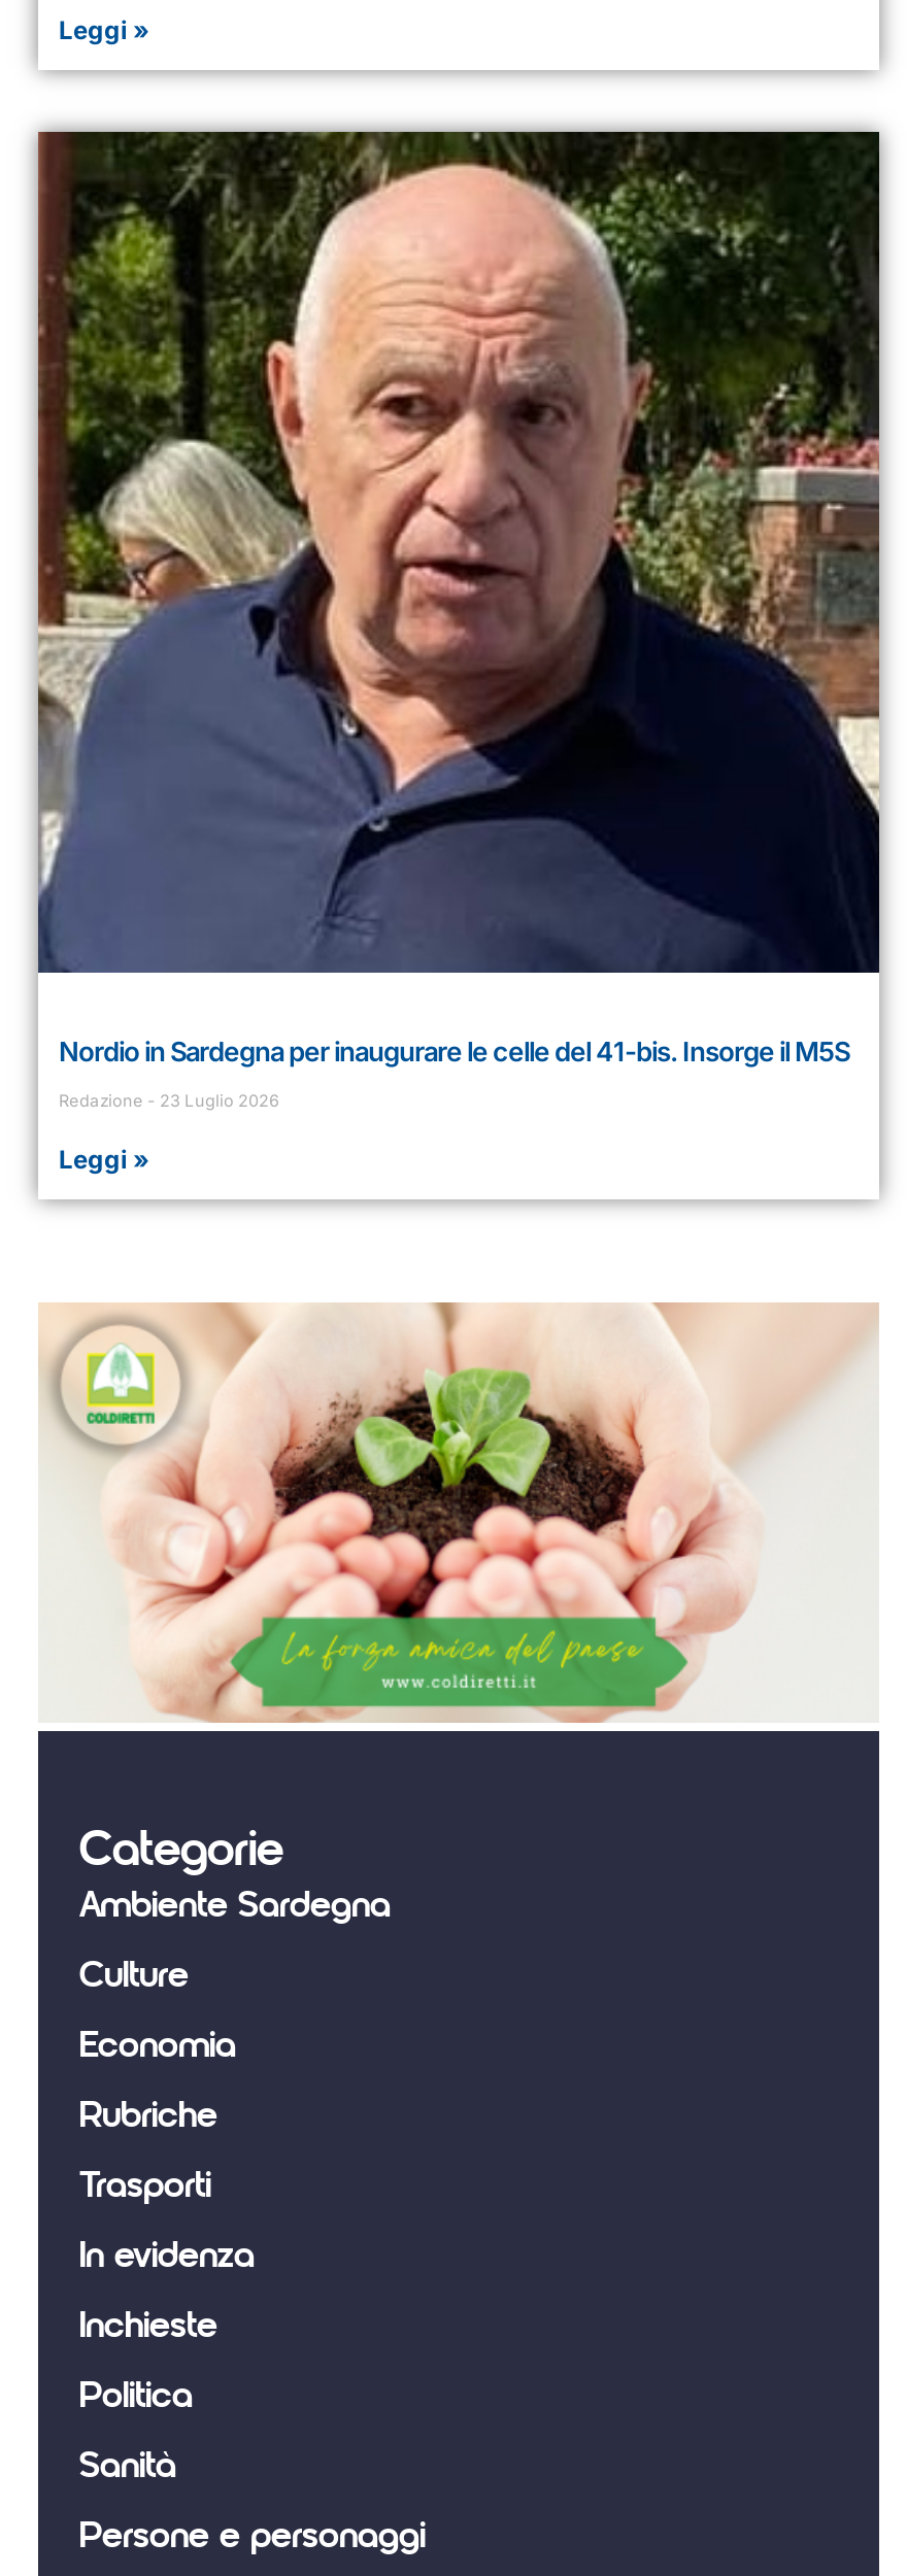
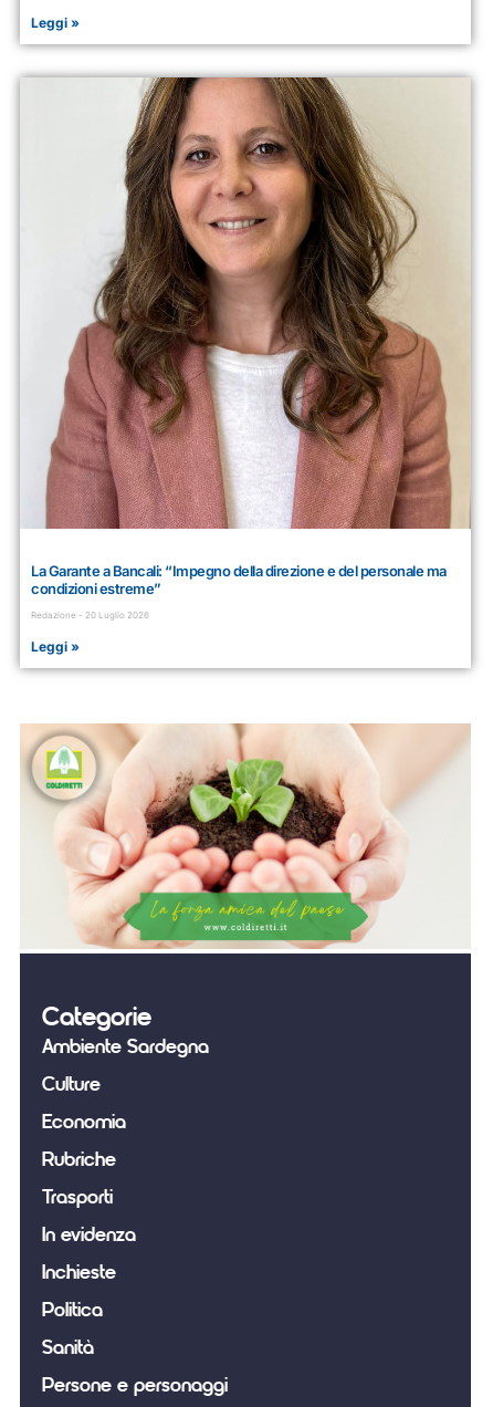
- [image]
- Nordio in Sardegna per inaugurare le celle del 41-bis. Insorge il M5S
+ [image]
+ La Garante a Bancali: “Impegno della direzione e del personale ma
+ condizioni estreme”

- Redazione 23 Luglio 2026
+ Redazione 20 Luglio 2026
